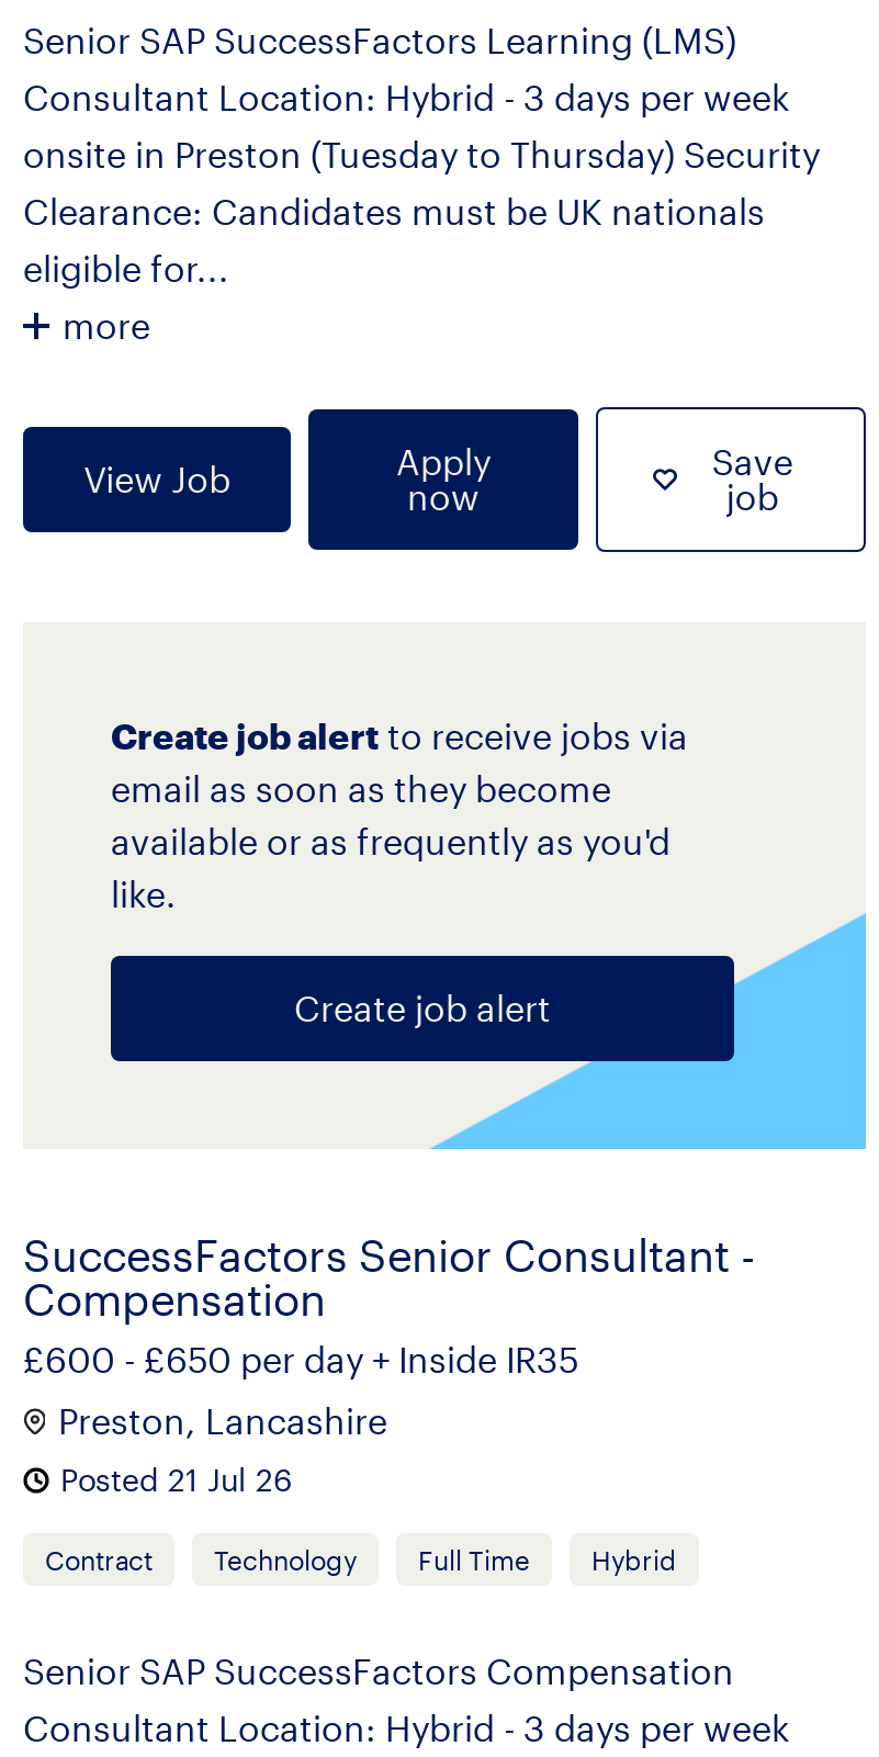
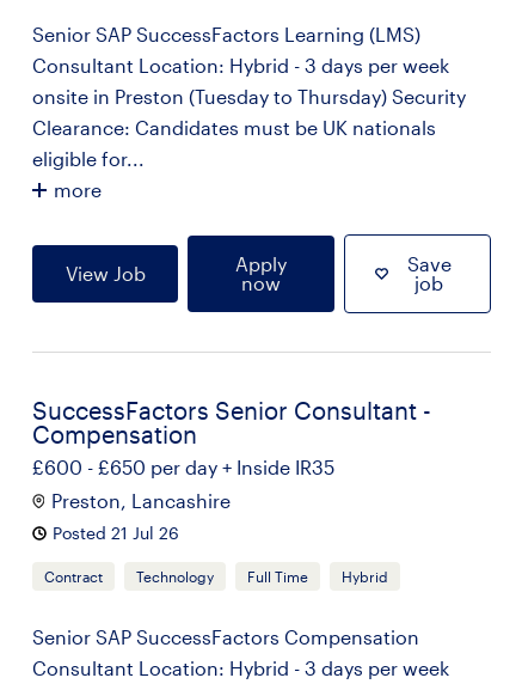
- [image]
- Create job alert to receive jobs via
- email as soon as they become
- available or as frequently as you'd
- like.
- Create job alert
